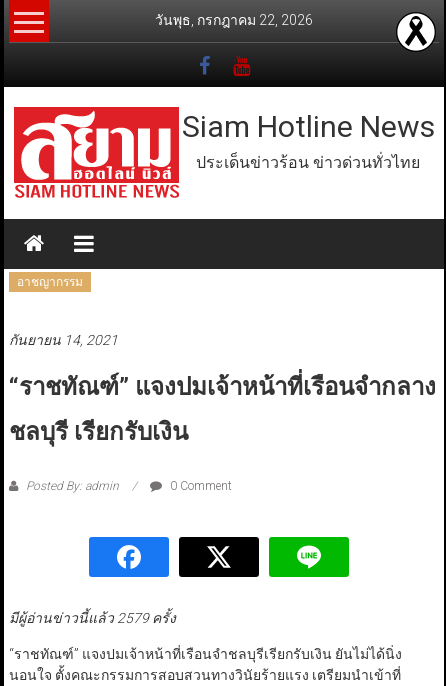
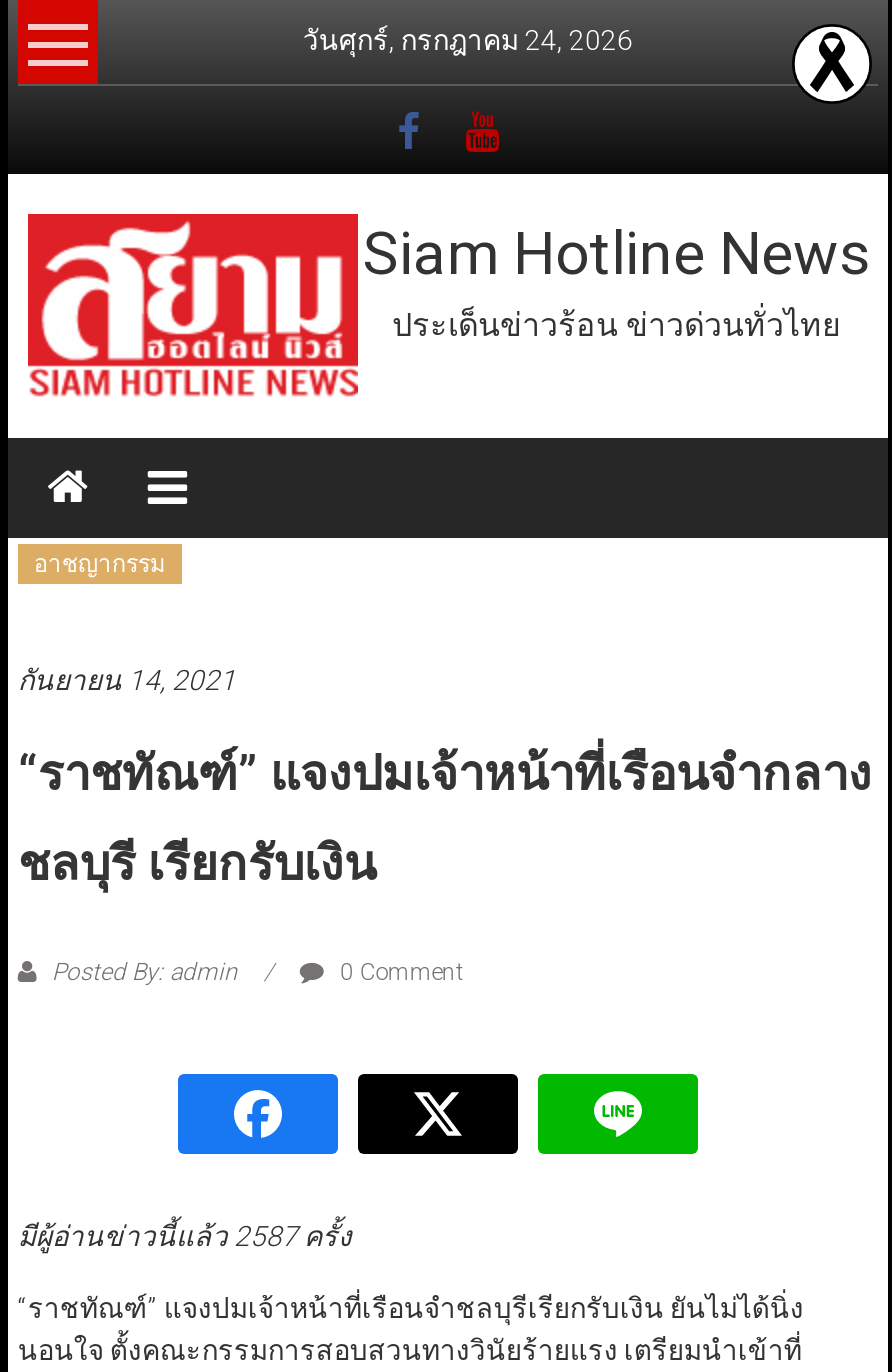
- วันพุธ, กรกฎาคม 22, 2026
+ วันศุกร์, กรกฎาคม 24, 2026

- มีผู้อ่านข่าวนี้แล้ว 2579 ครั้ง
+ มีผู้อ่านข่าวนี้แล้ว 2587 ครั้ง
